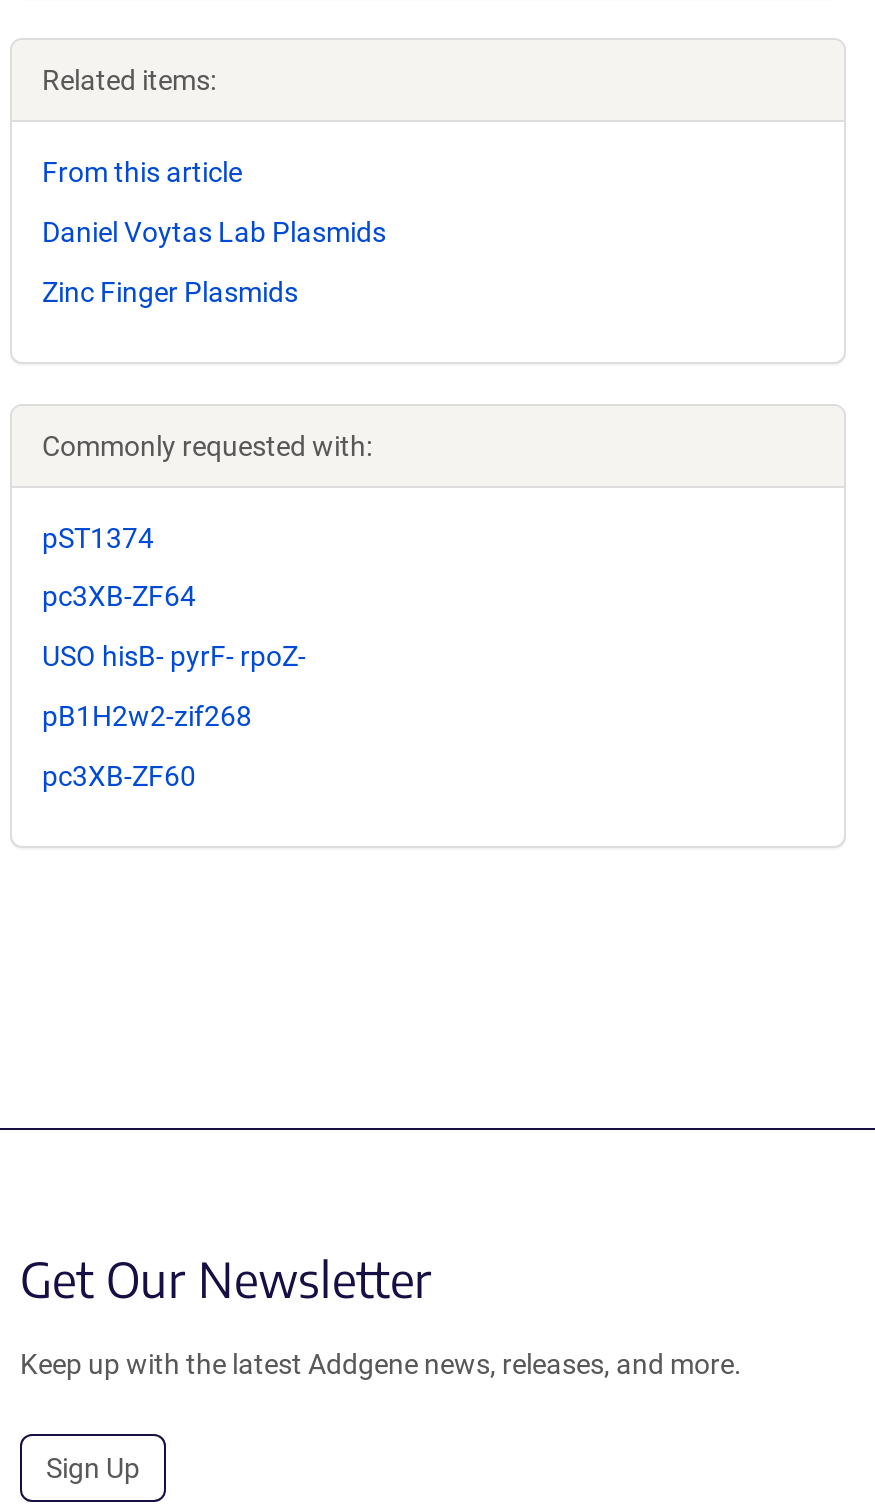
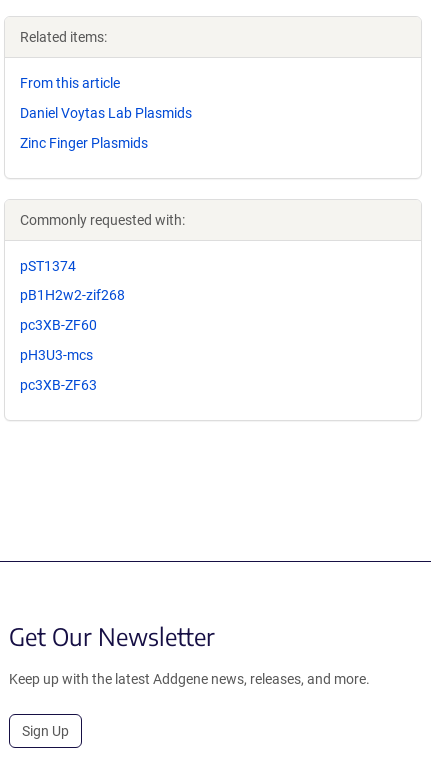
- pc3XB-ZF64
- USO hisB- pyrF- rpoZ-

moved up: pB1H2w2-zif268 | pc3XB-ZF60

+ pH3U3-mcs
+ pc3XB-ZF63
